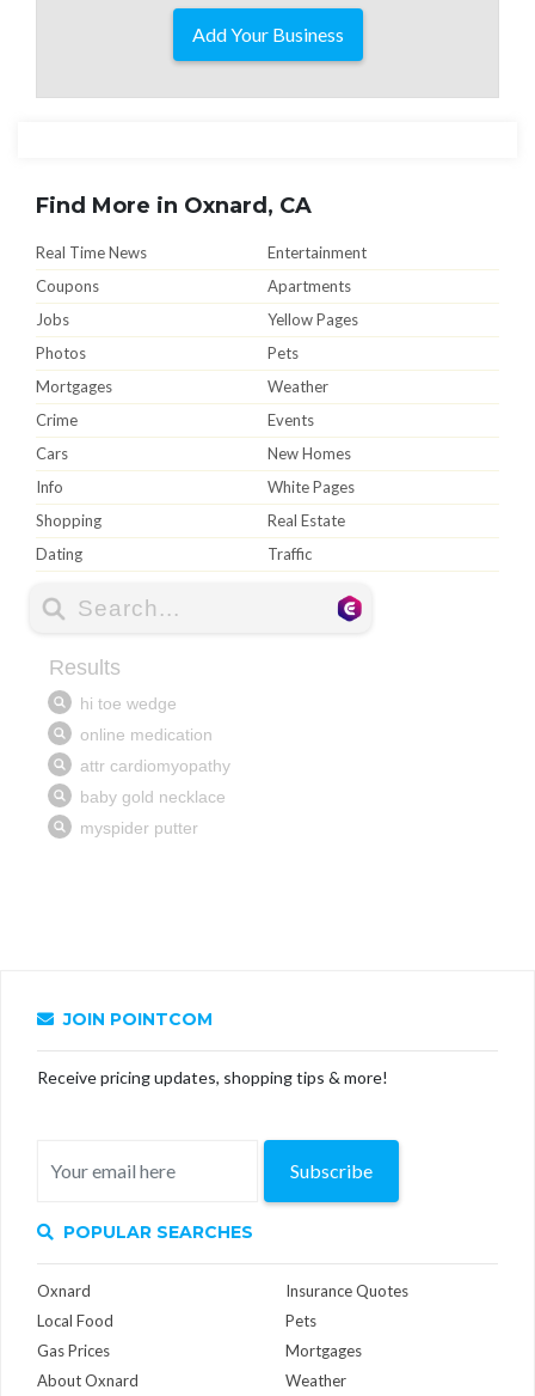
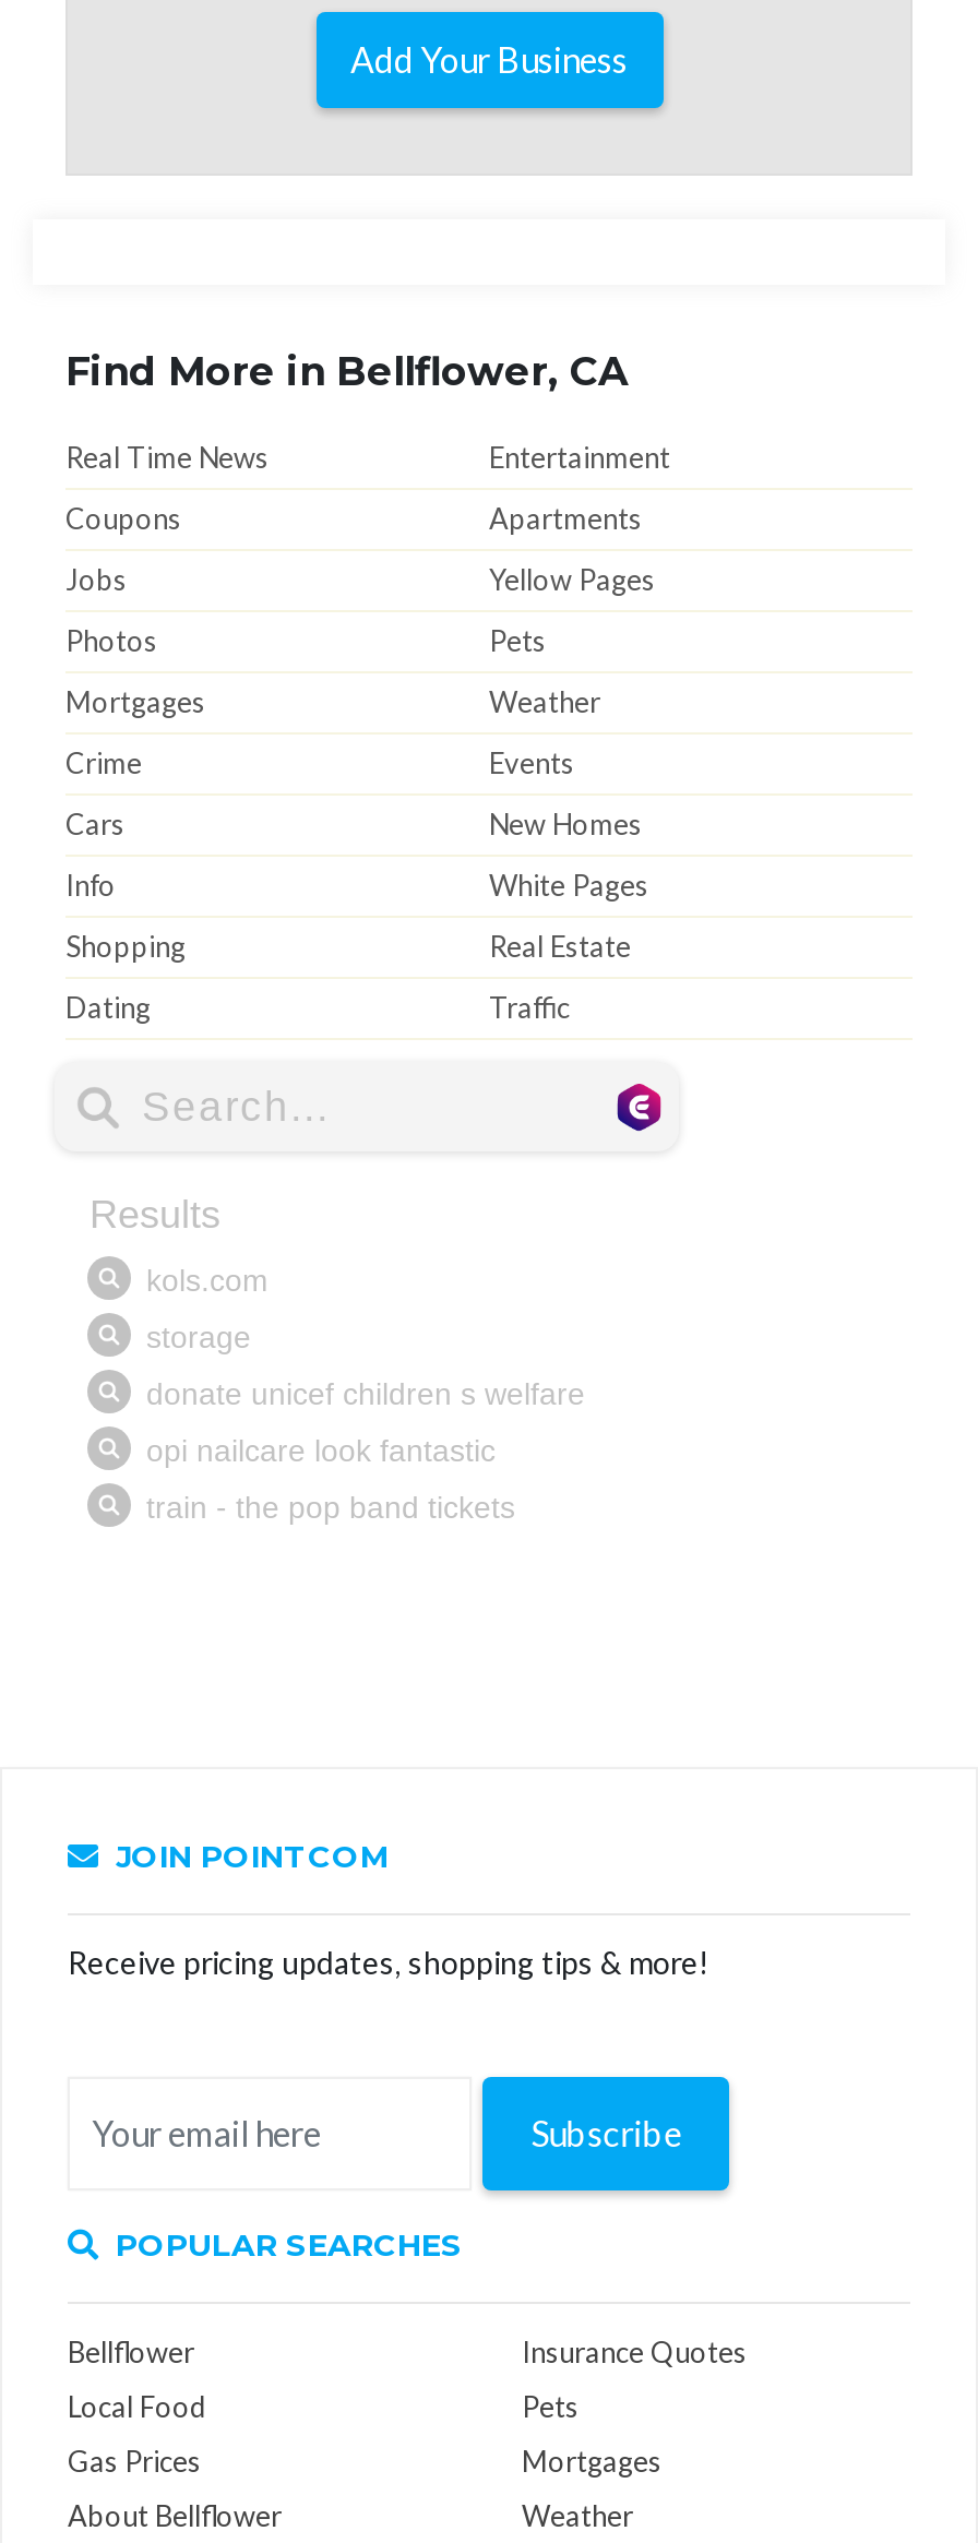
- Find More in Oxnard, CA
+ Find More in Bellflower, CA

- Oxnard
+ Bellflower

- About Oxnard
+ About Bellflower
